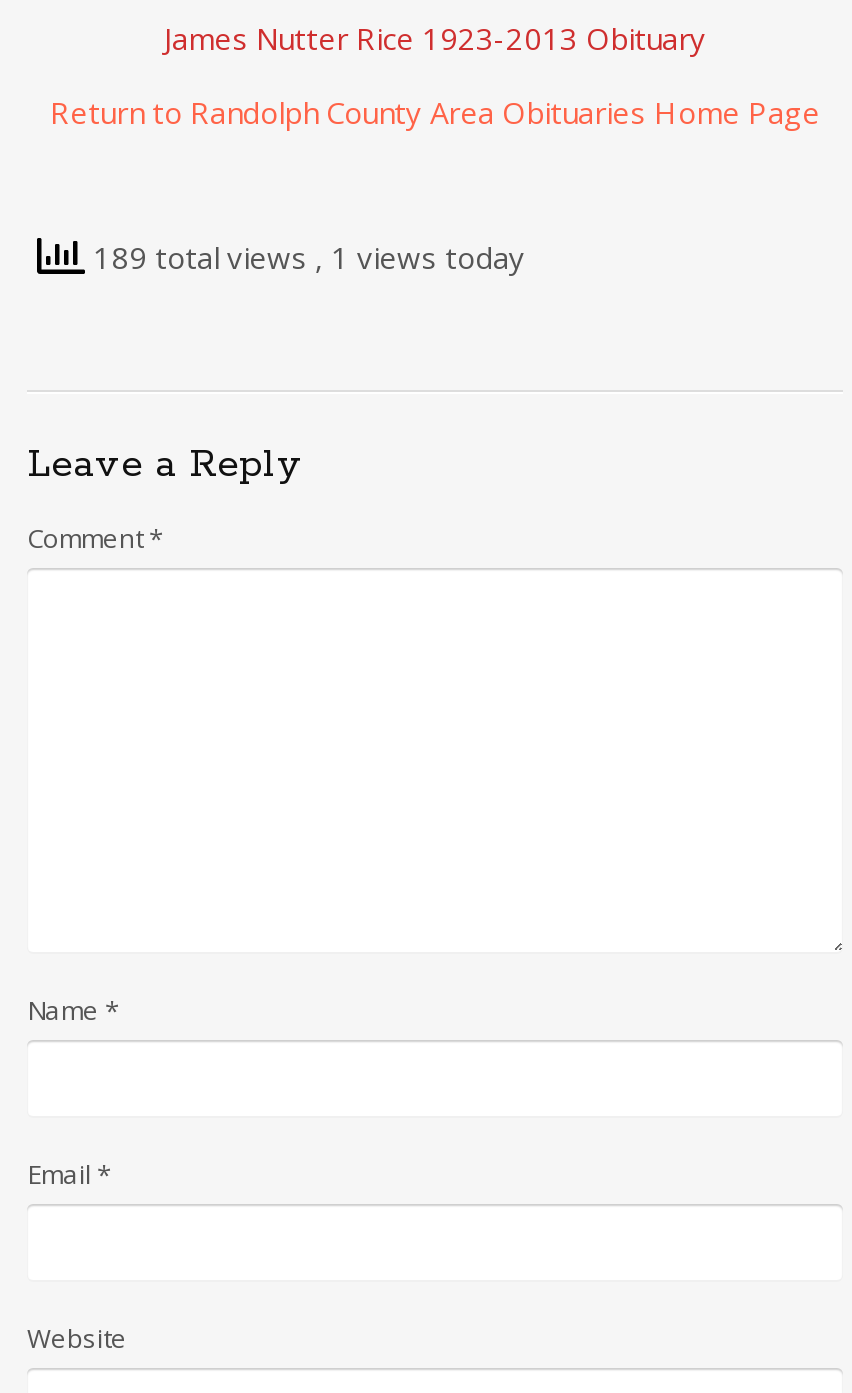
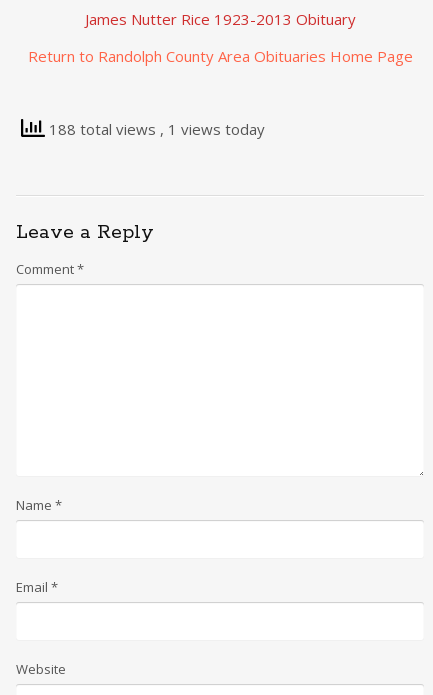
- 189 total views, 1 views today
+ 188 total views, 1 views today
